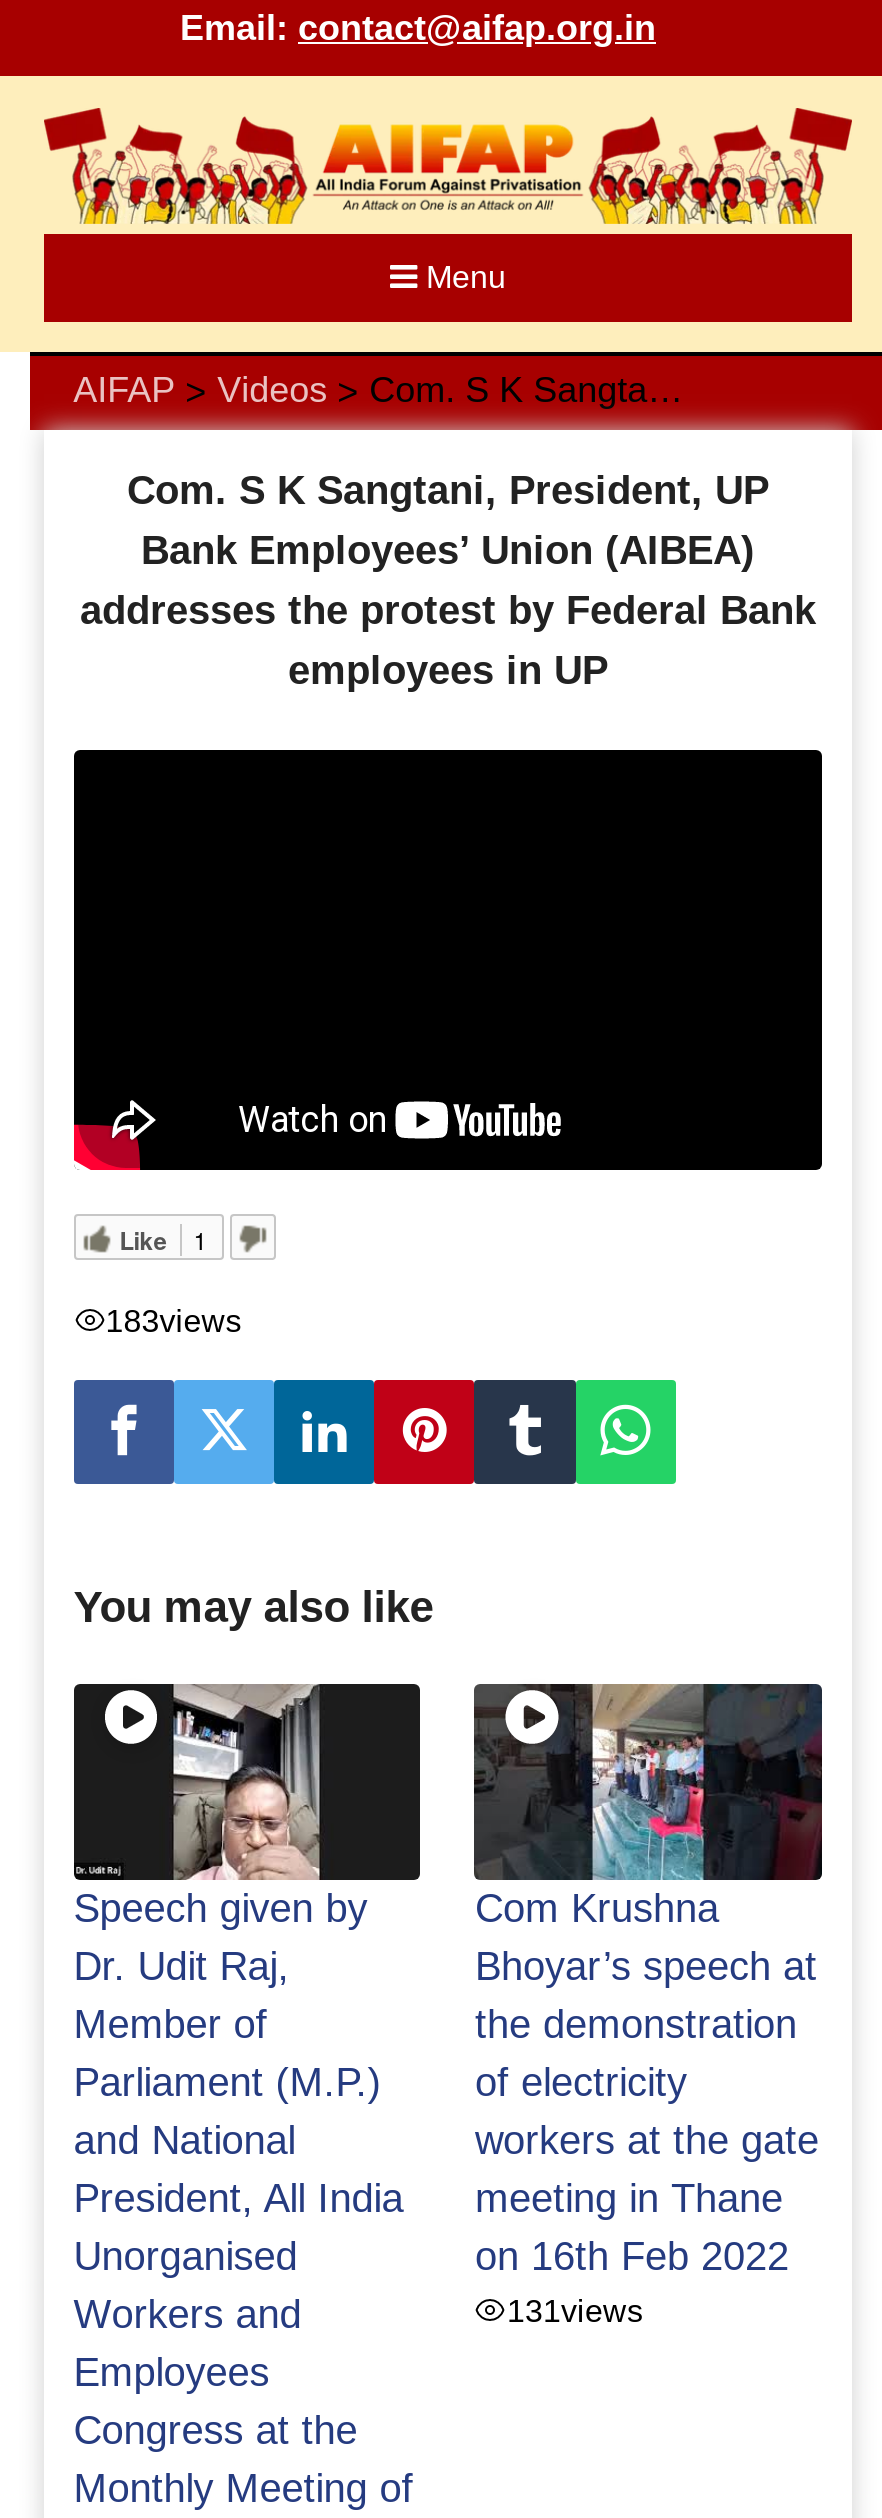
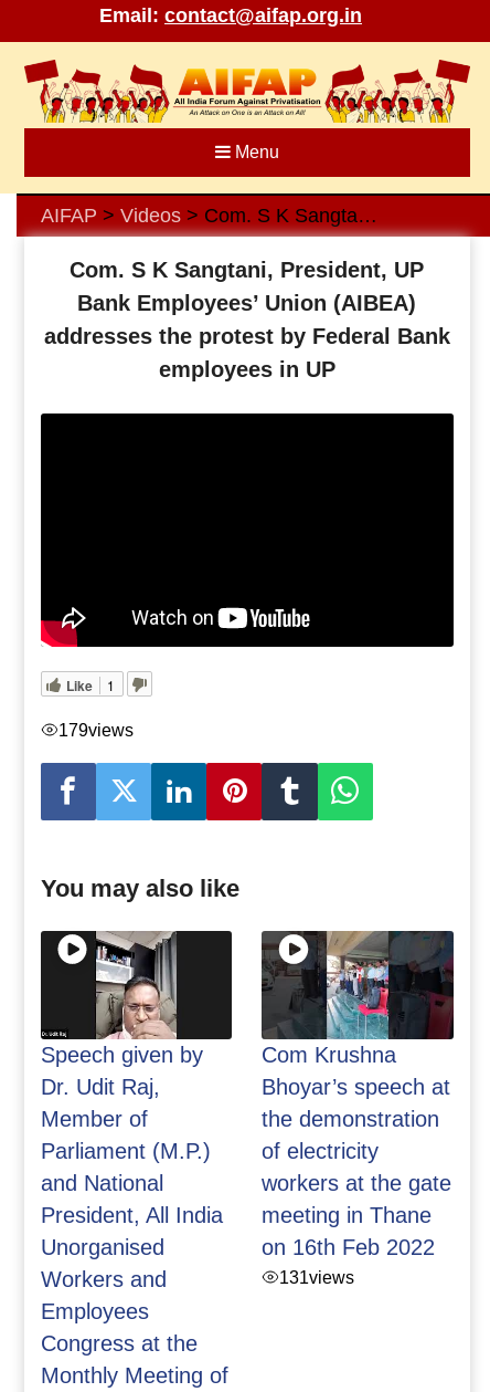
- 183views
+ 179views
